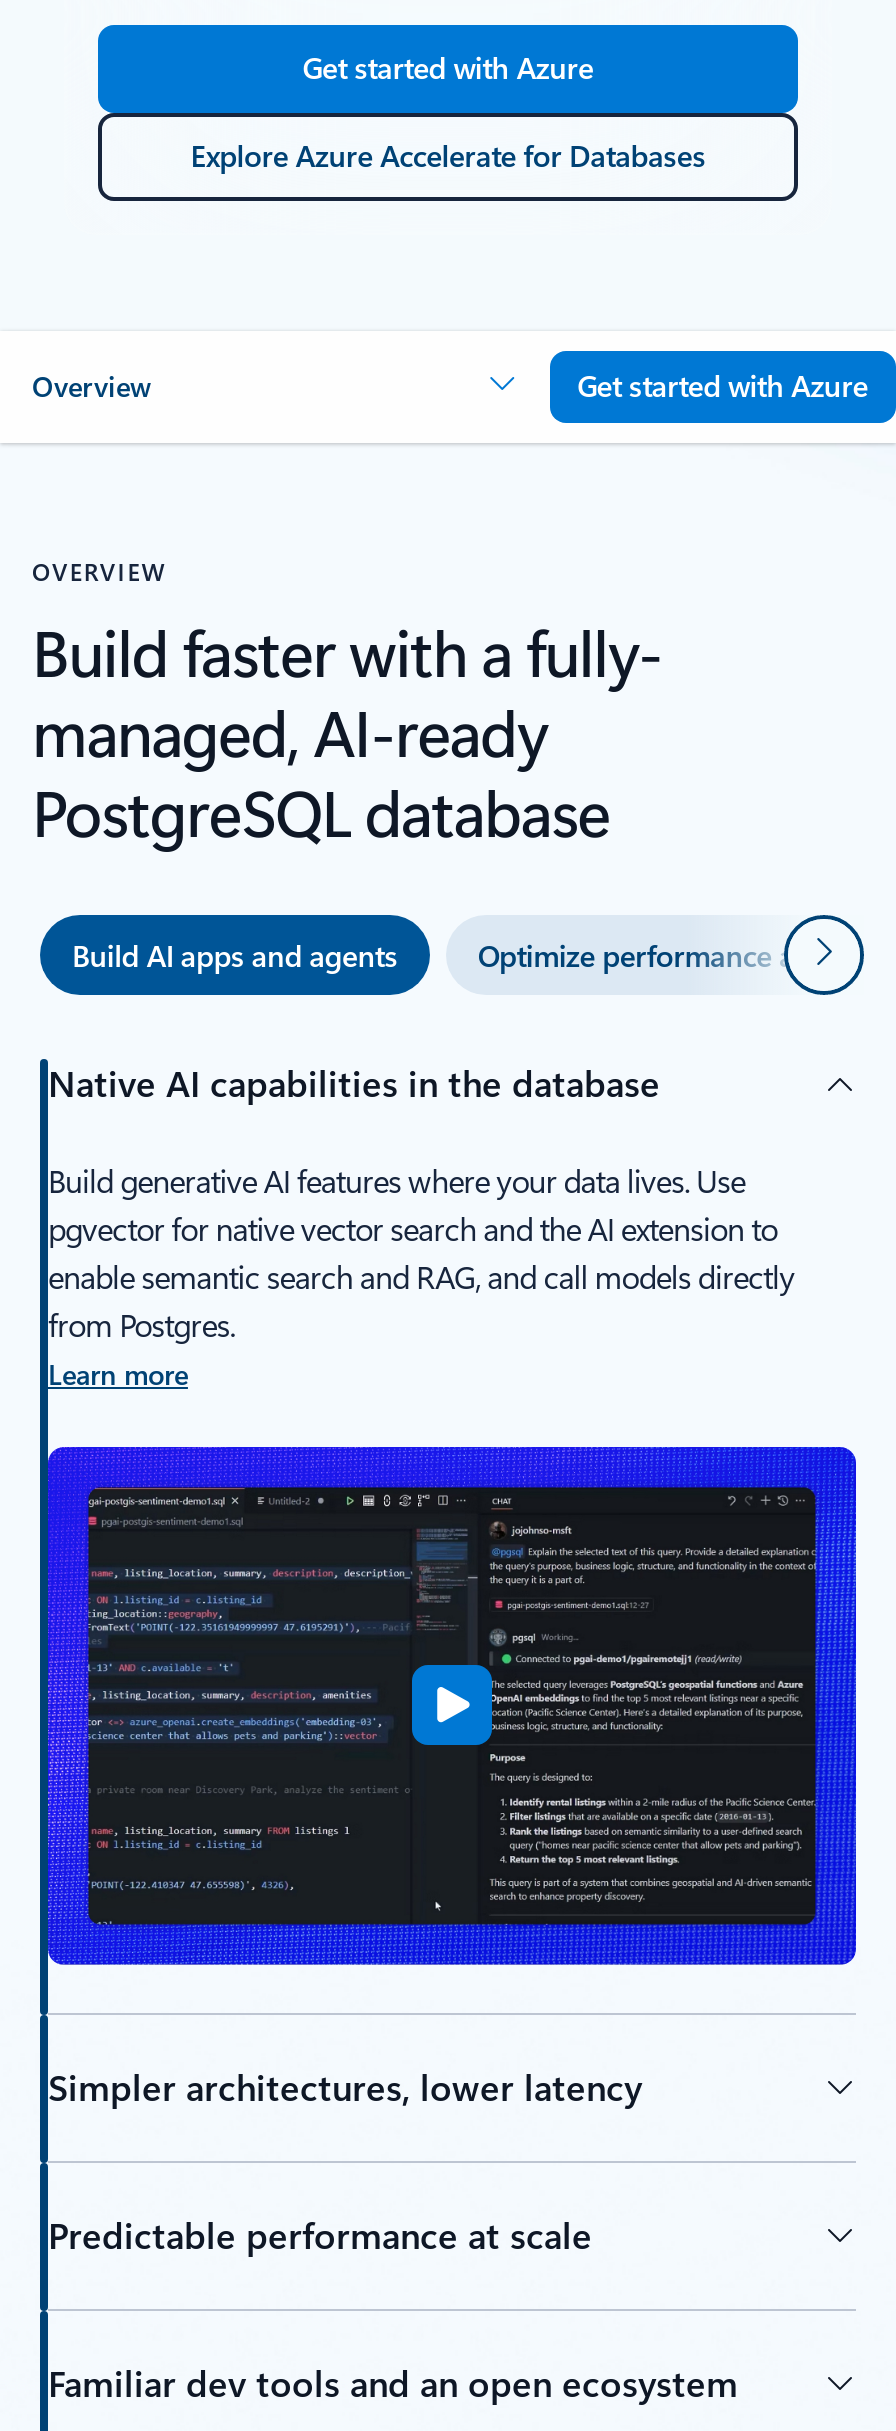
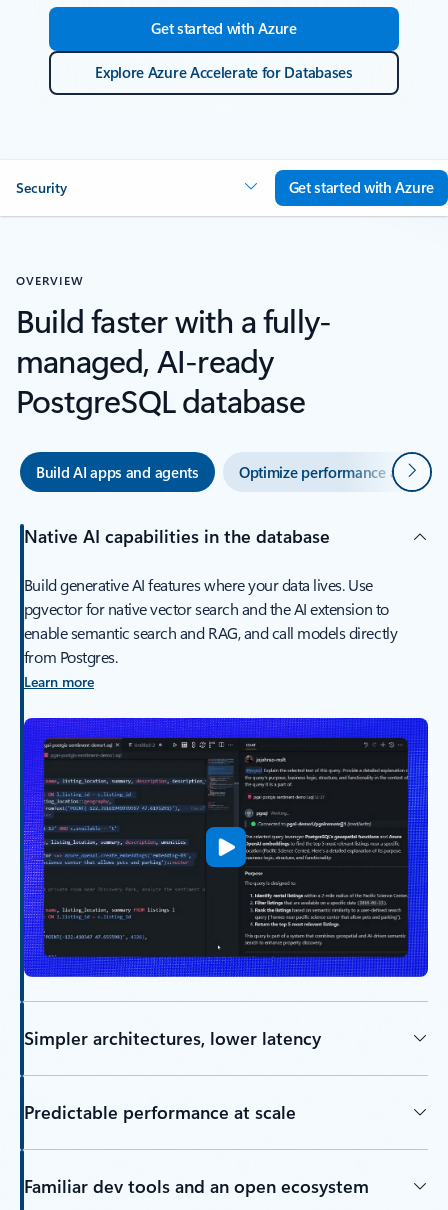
- Overview
+ Security
